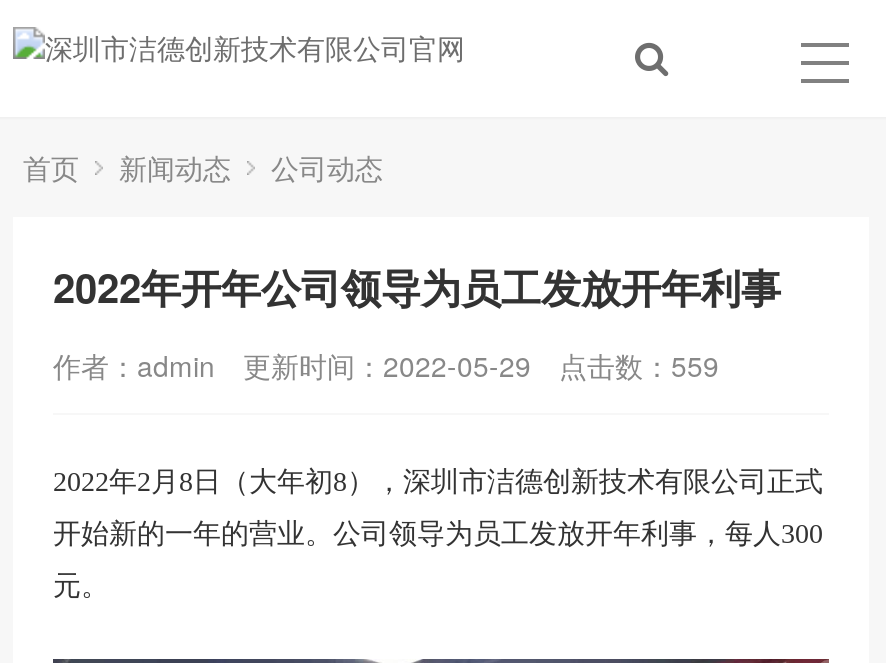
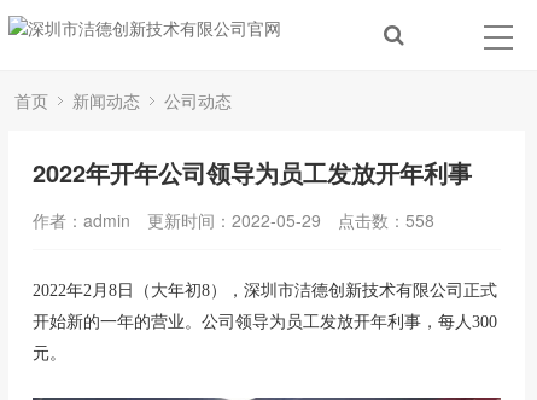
- 作者：admin 更新时间：2022-05-29 点击数：559
+ 作者：admin 更新时间：2022-05-29 点击数：558
